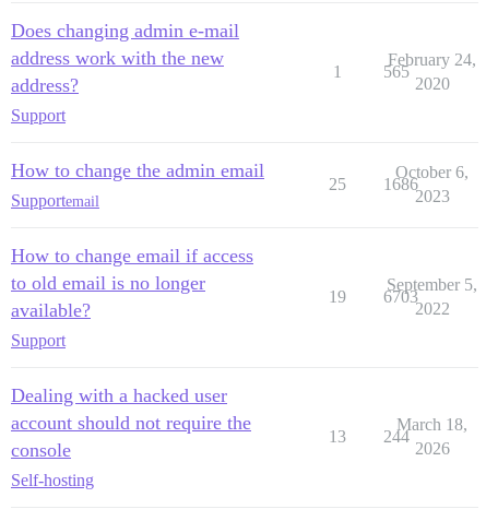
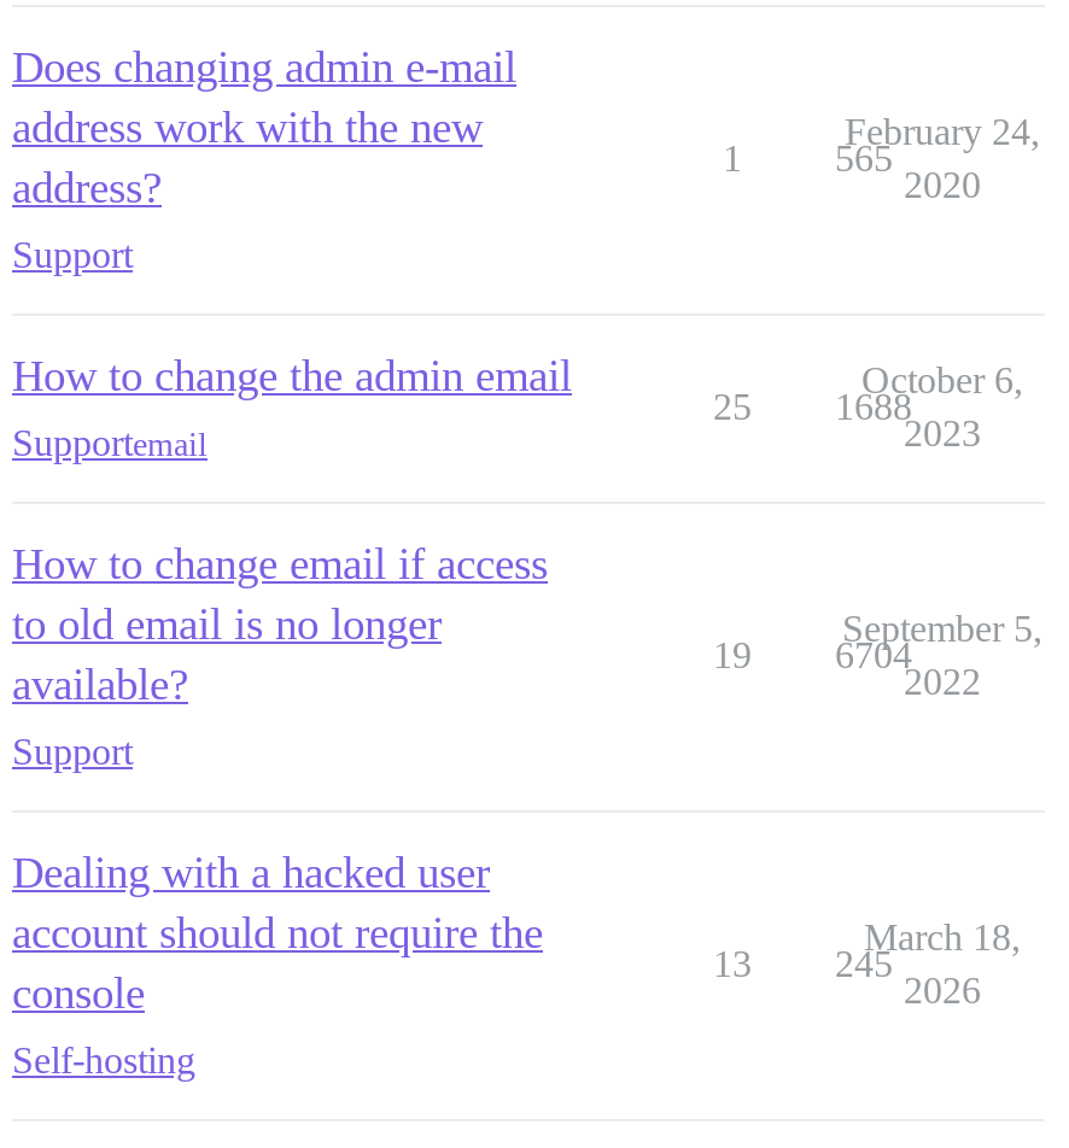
- 1686
+ 1688

- 6703
+ 6704

- 244
+ 245
